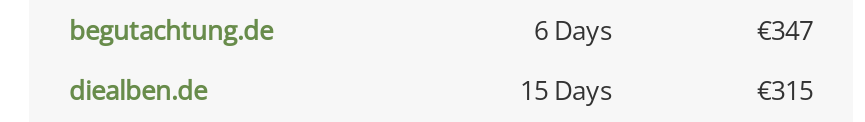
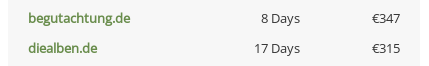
- 6 Days
+ 8 Days

- 15 Days
+ 17 Days
